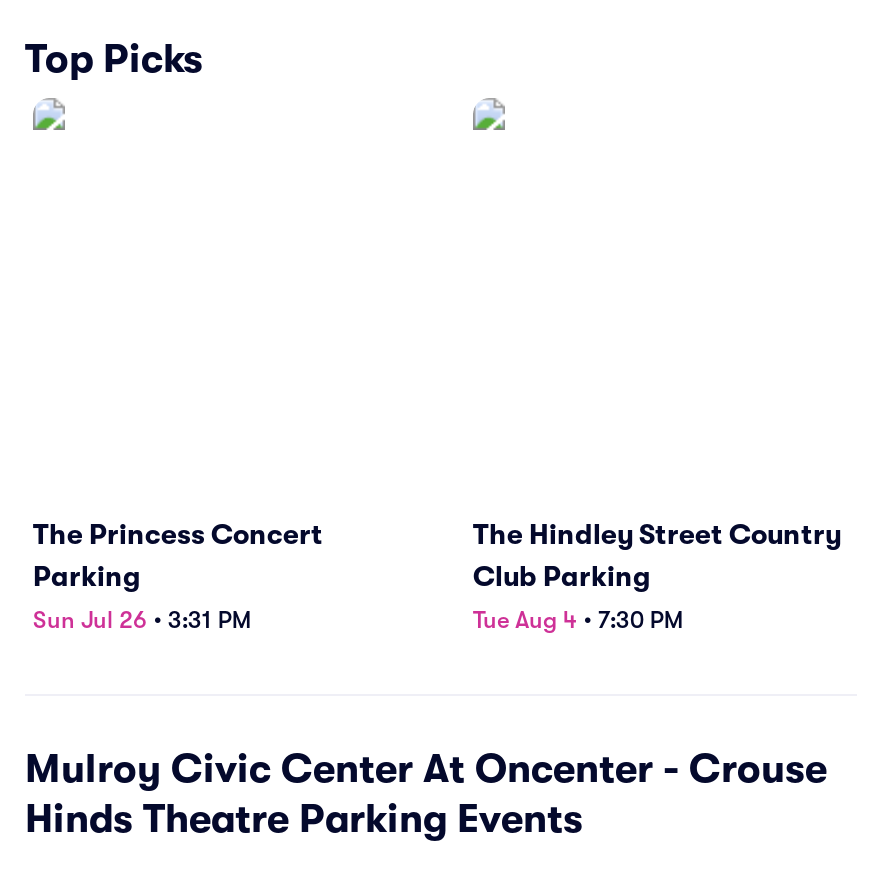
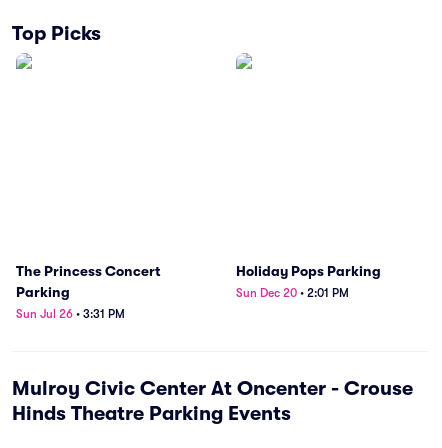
- The Hindley Street Country
- Club Parking
- Tue Aug 4 • 7:30 PM
+ Holiday Pops Parking
+ Sun Dec 20 • 2:01 PM
